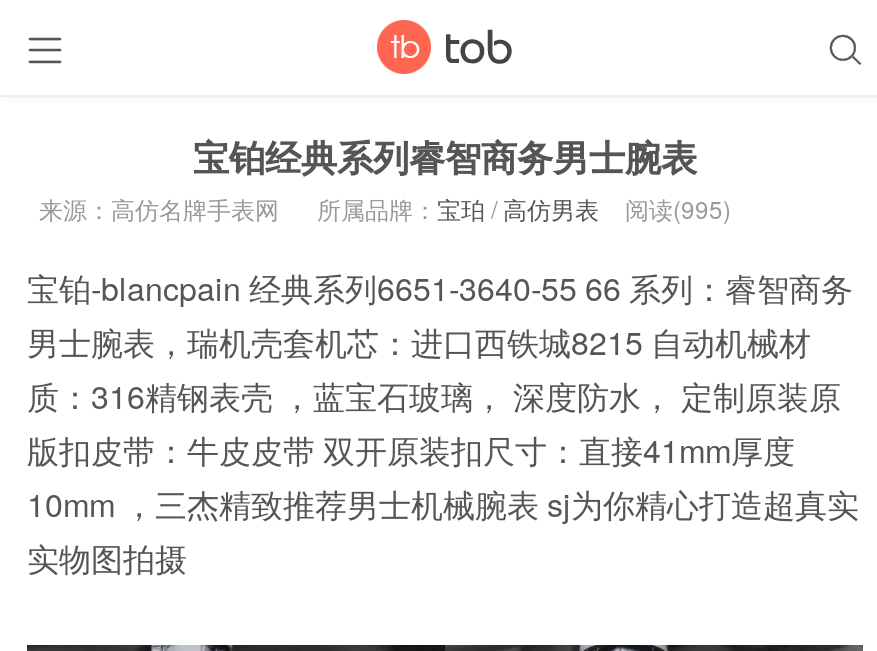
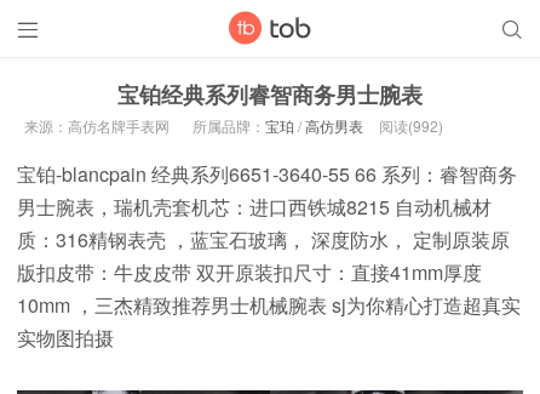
- 来源：高仿名牌手表网 所属品牌：宝珀/高仿男表 阅读(995)
+ 来源：高仿名牌手表网 所属品牌：宝珀/高仿男表 阅读(992)
